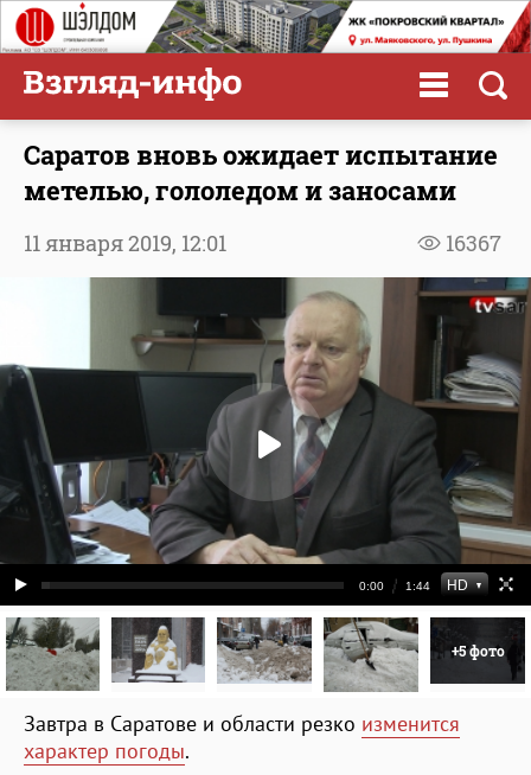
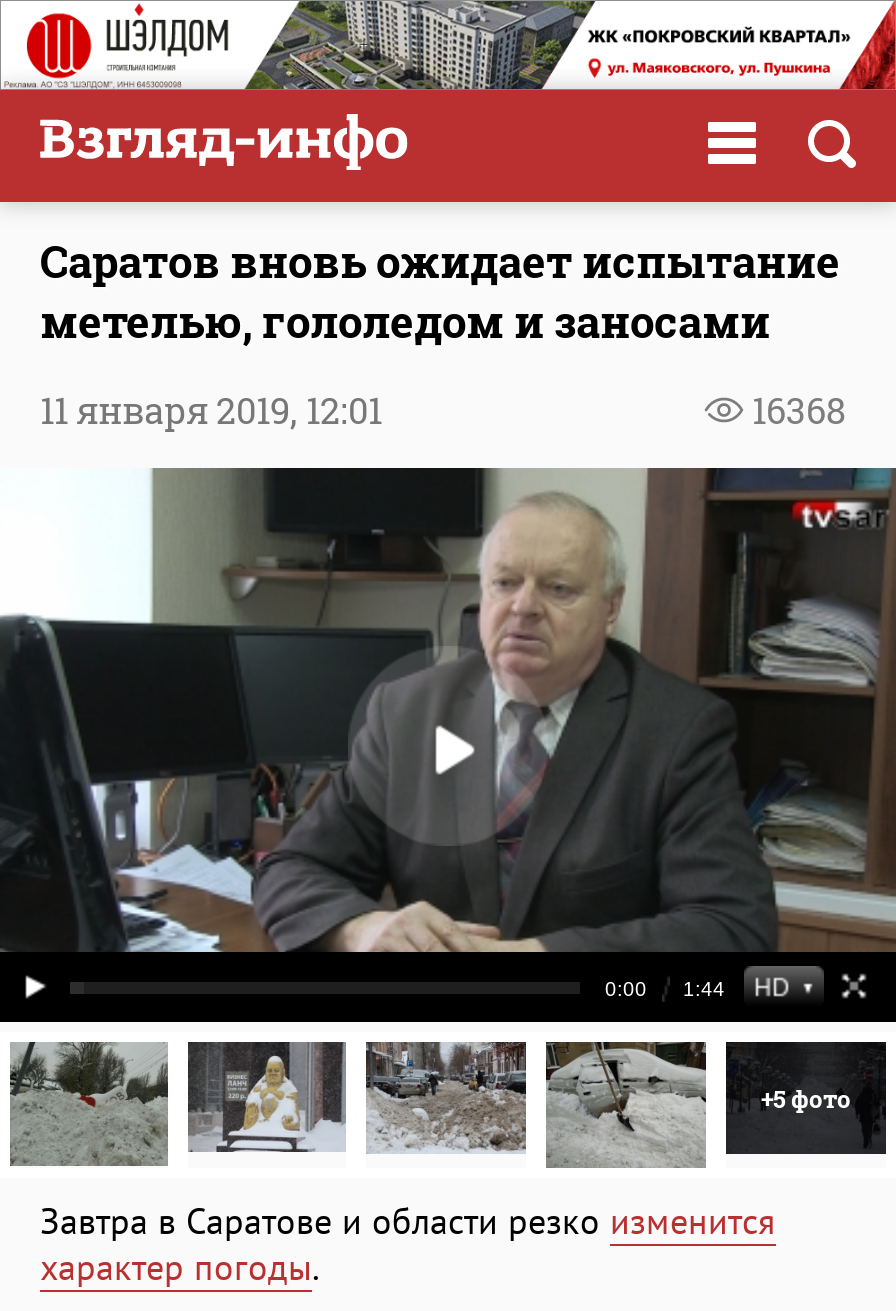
- 16367
+ 16368
